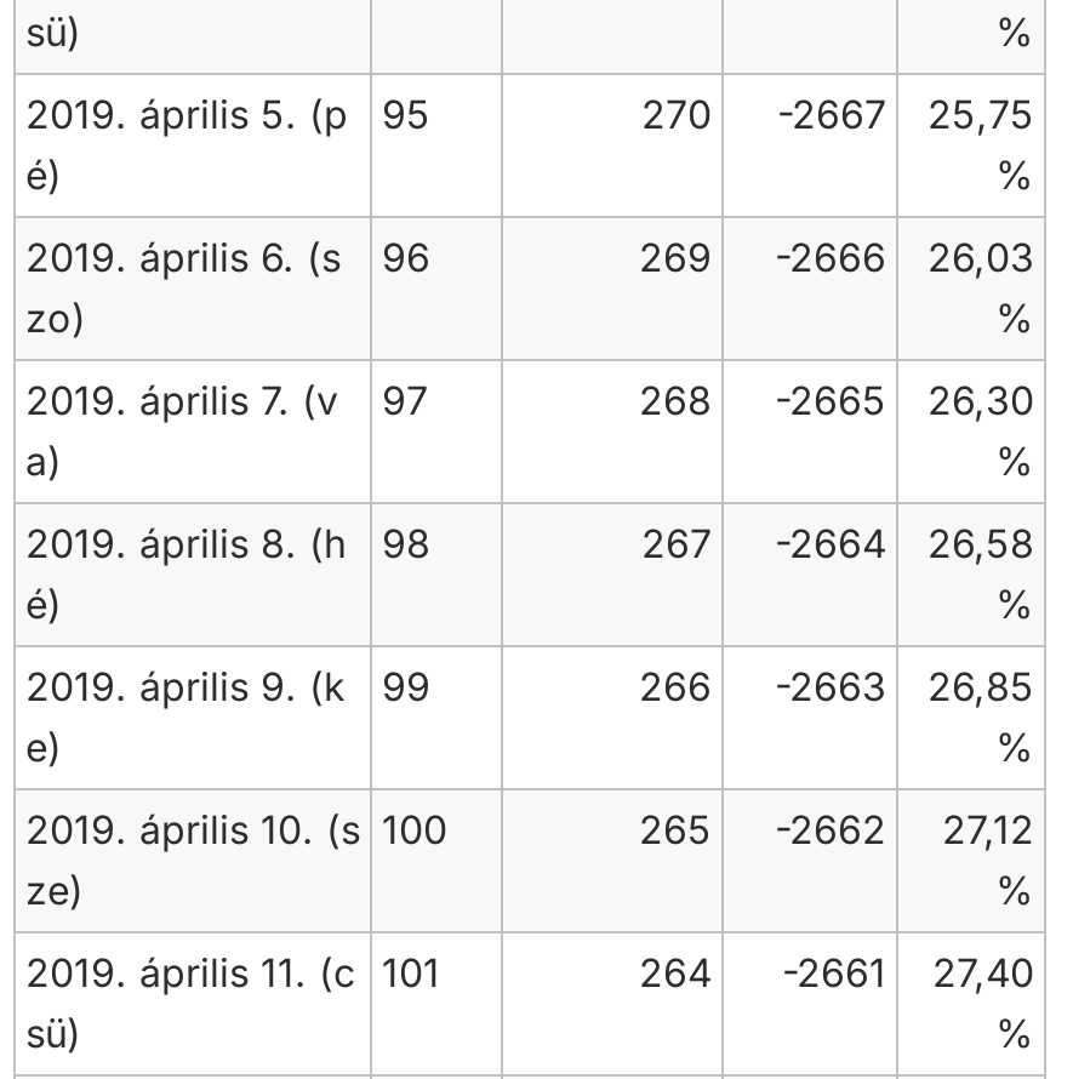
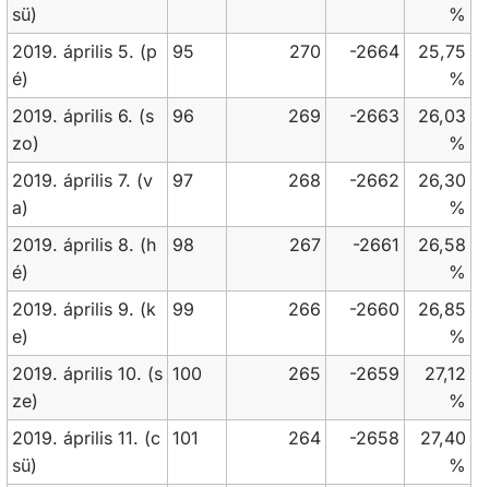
- 270 -2667 25,75
+ 270 -2664 25,75

- 269 -2666 26,03
+ 269 -2663 26,03

- 268 -2665 26,30
+ 268 -2662 26,30

- 267 -2664 26,58
+ 267 -2661 26,58

- 266 -2663 26,85
+ 266 -2660 26,85

- 265 -2662 27,12
+ 265 -2659 27,12

- 264 -2661 27,40
+ 264 -2658 27,40
